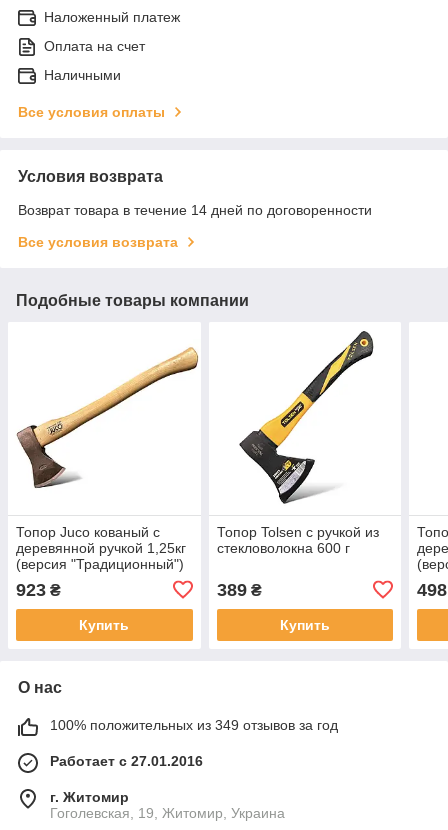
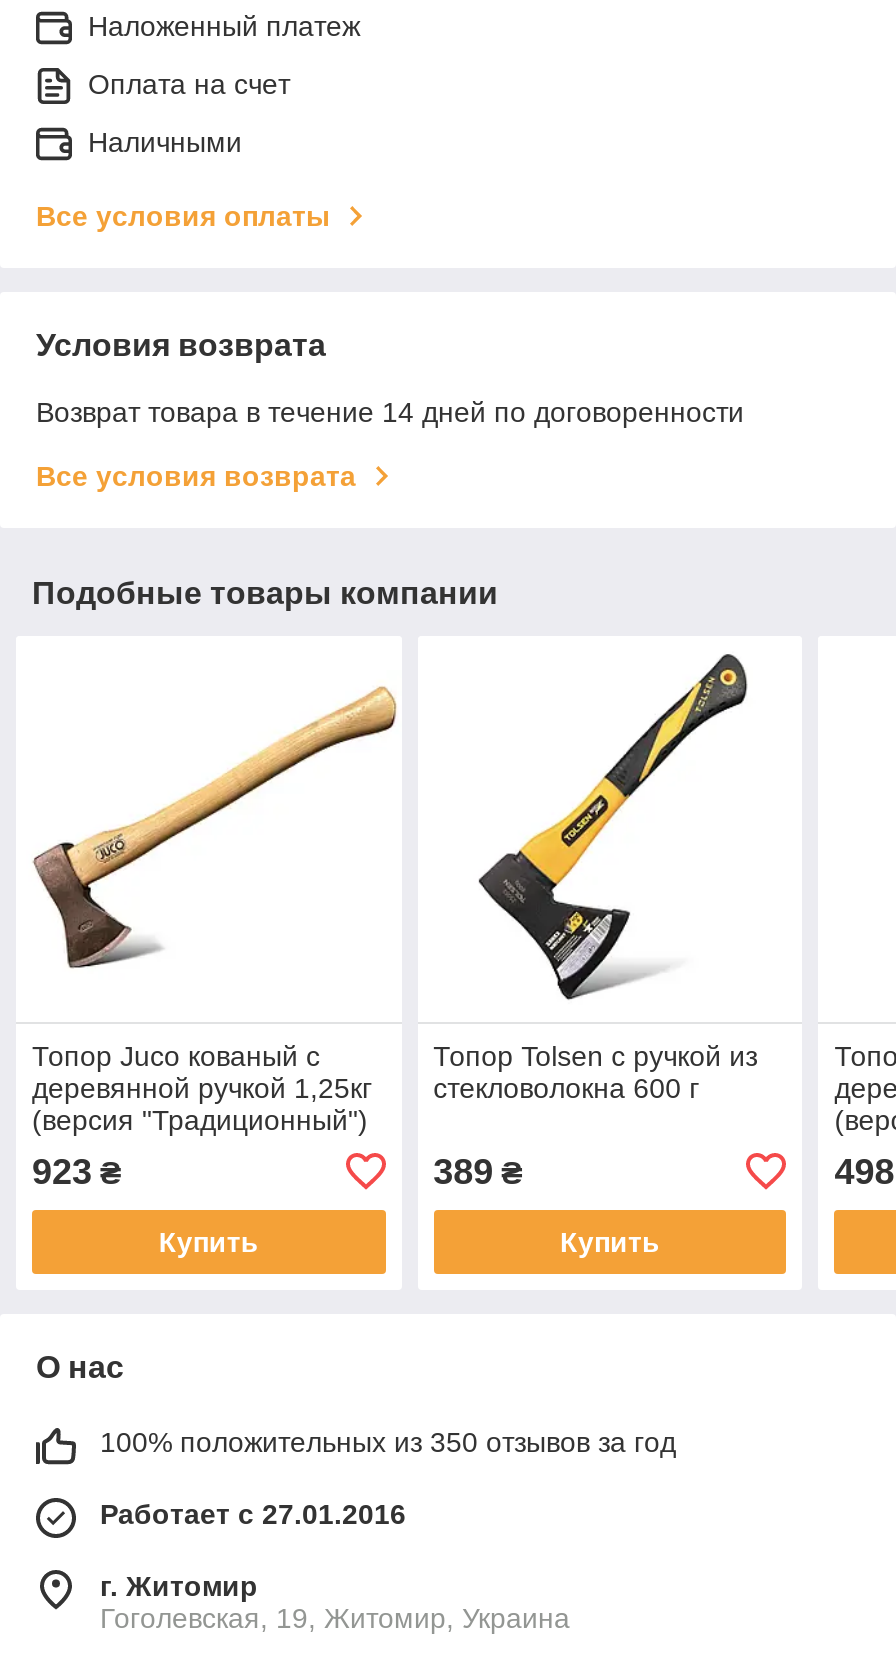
- 100% положительных из 349 отзывов за год
+ 100% положительных из 350 отзывов за год
